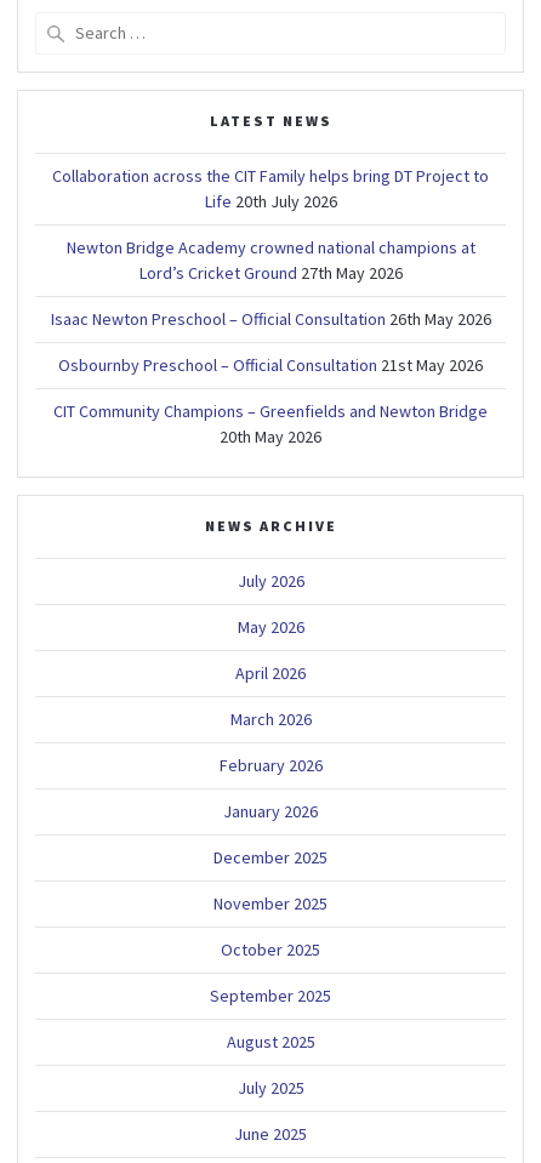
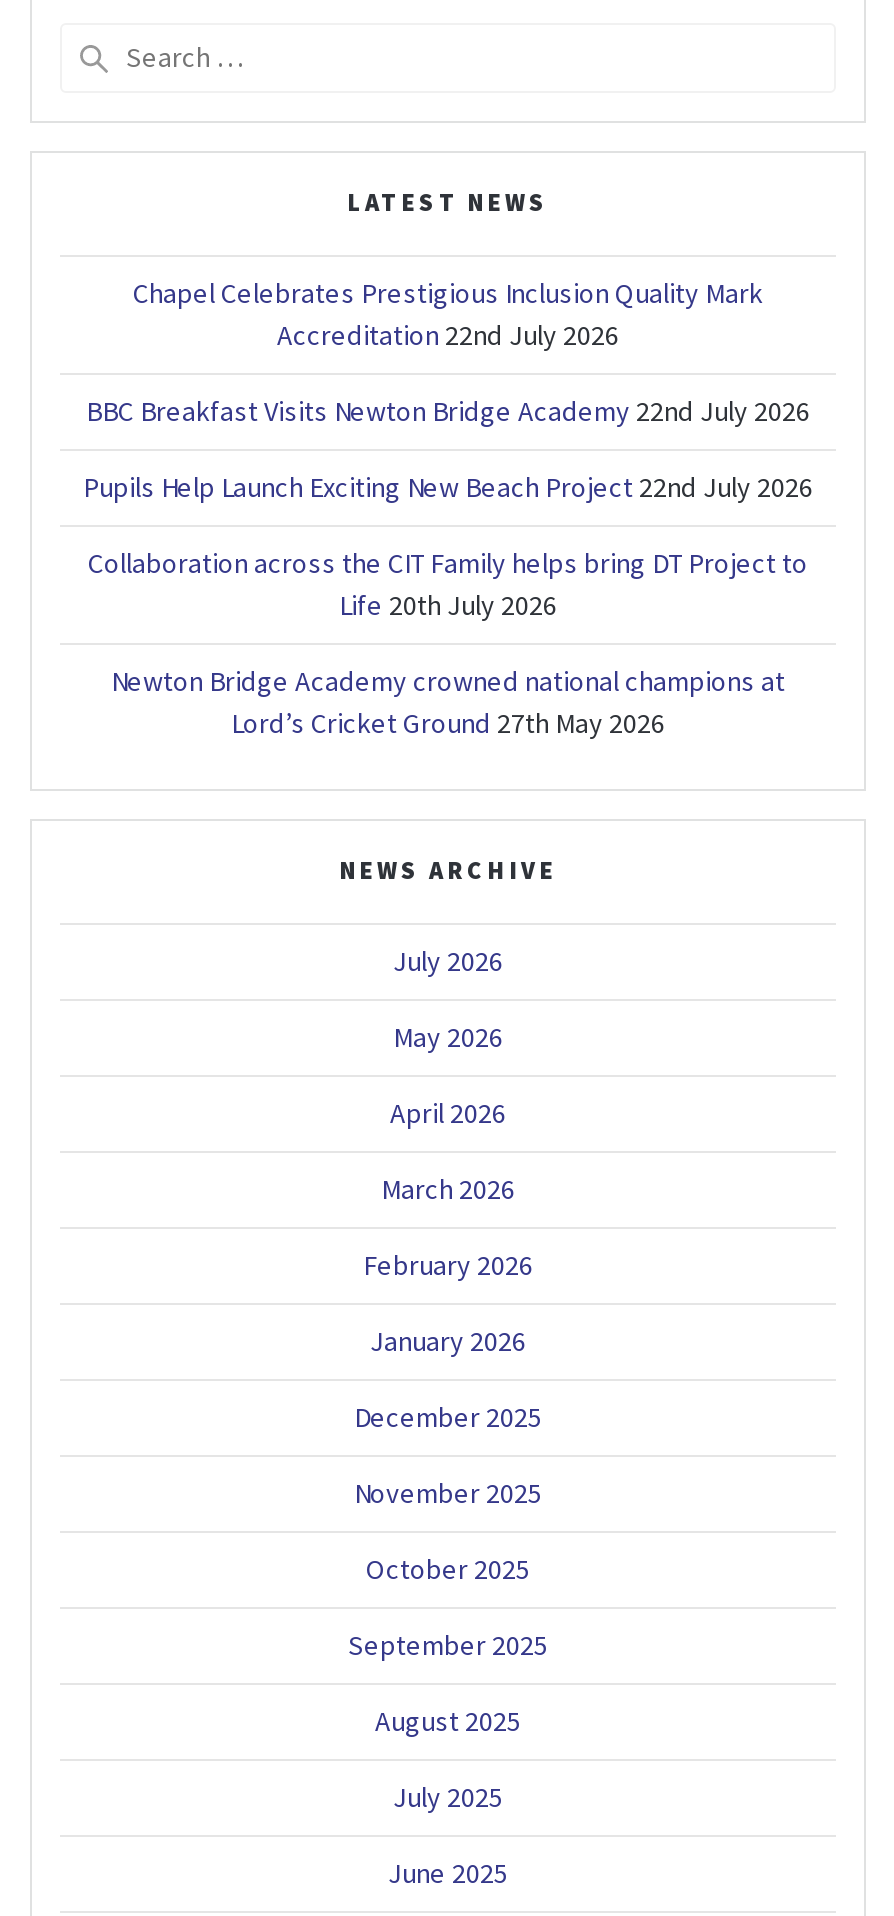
+ Chapel Celebrates Prestigious Inclusion Quality Mark
+ Accreditation 22nd July 2026
+ BBC Breakfast Visits Newton Bridge Academy 22nd July 2026
+ Pupils Help Launch Exciting New Beach Project 22nd July 2026

moved down: Collaboration across the CIT Family helps bring DT Project to | Life 20th July 2026 | Newton Bridge Academy crowned national champions at | Lord’s Cricket Ground 27th May 2026

- Isaac Newton Preschool – Official Consultation 26th May 2026
- Osbournby Preschool – Official Consultation 21st May 2026
- CIT Community Champions – Greenfields and Newton Bridge
- 20th May 2026
